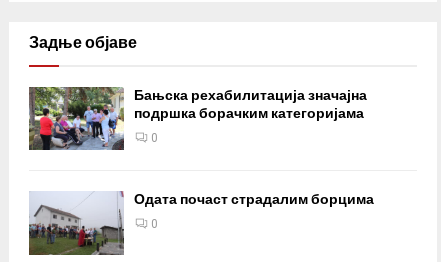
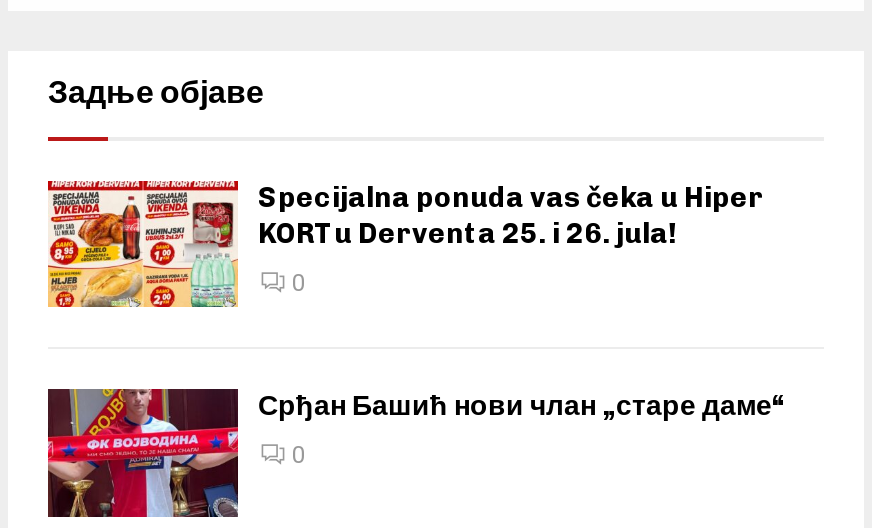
- [image]
- Бањска рехабилитација значајна
- подршка борачким категоријама
+ [image]
+ Specijalna ponuda vas čeka u Hiper
+ KORTu Derventa 25. i 26. jula!

- [image]
- Одата почаст страдалим борцима
+ [image]
+ Срђан Башић нови члан „старе даме“
